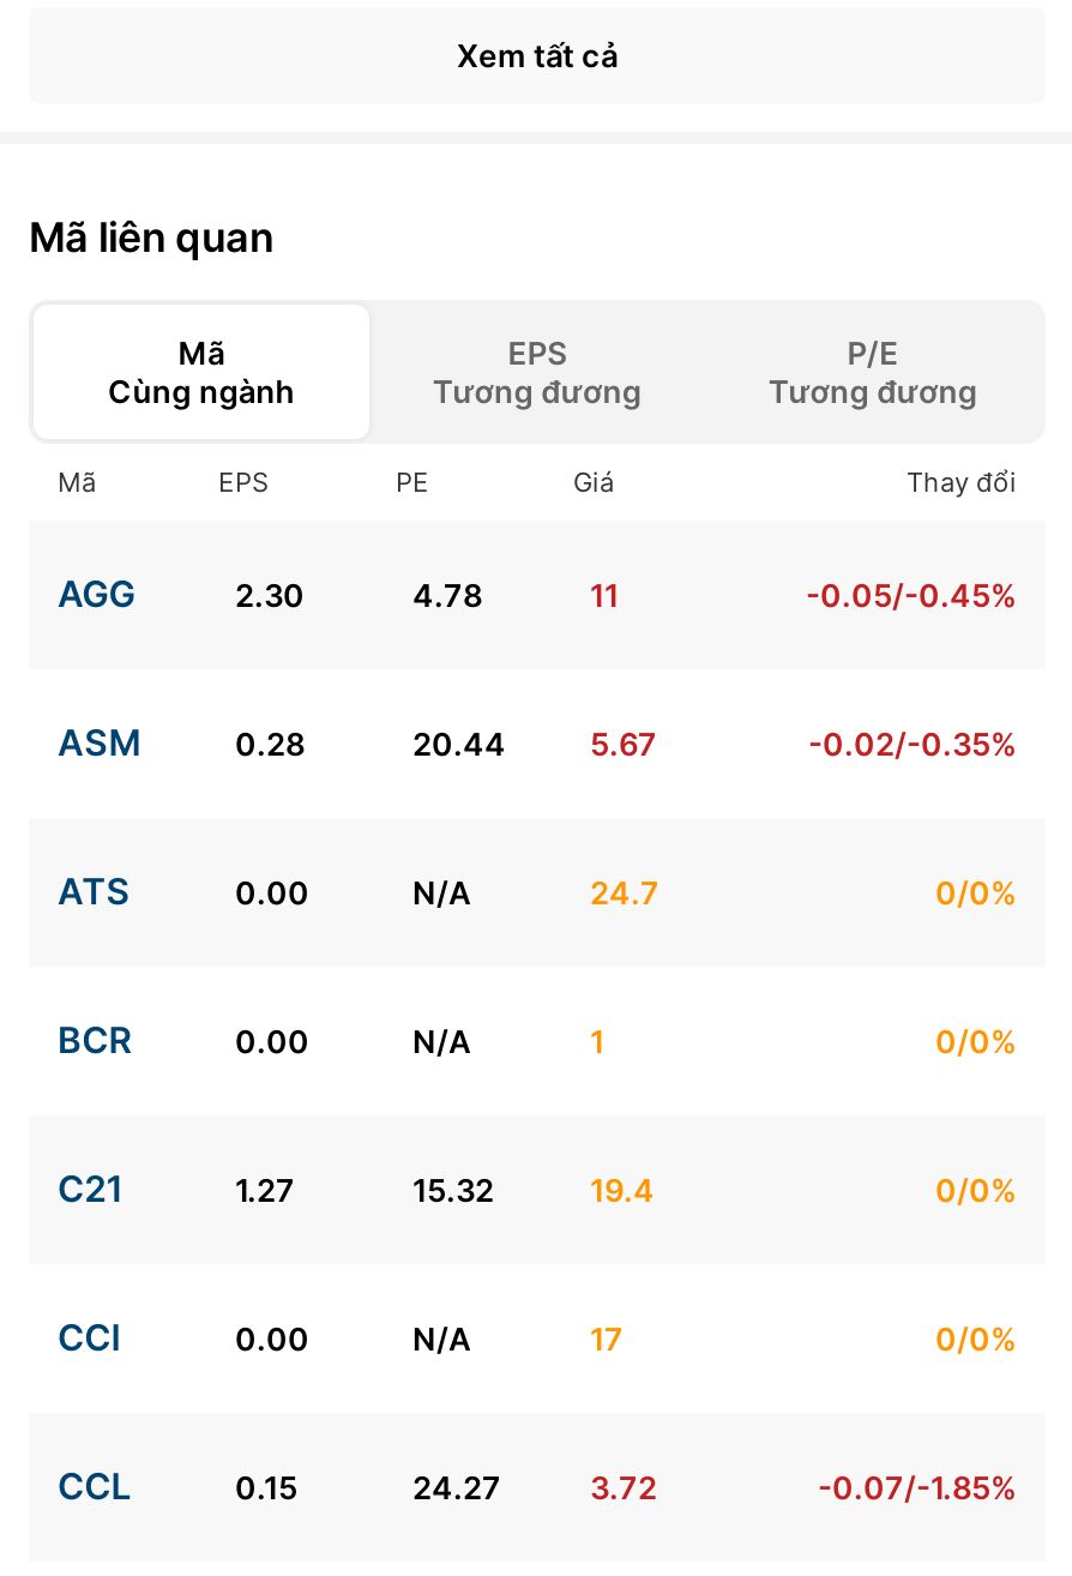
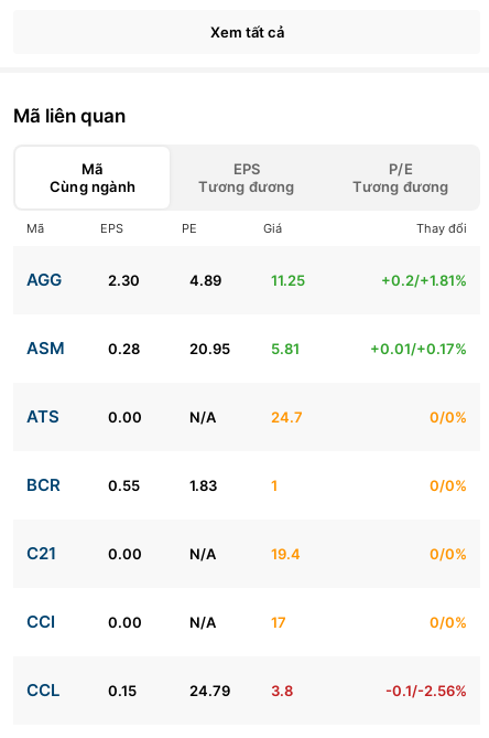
- 4.78
+ 4.89

- 11
+ 11.25

- -0.05/-0.45%
+ +0.2/+1.81%

- 20.44
+ 20.95

- 5.67
+ 5.81

- -0.02/-0.35%
+ +0.01/+0.17%

- 0.00
- N/A
+ 0.55
+ 1.83

- 1.27
- 15.32
+ 0.00
+ N/A

- 24.27
+ 24.79

- 3.72
+ 3.8

- -0.07/-1.85%
+ -0.1/-2.56%
